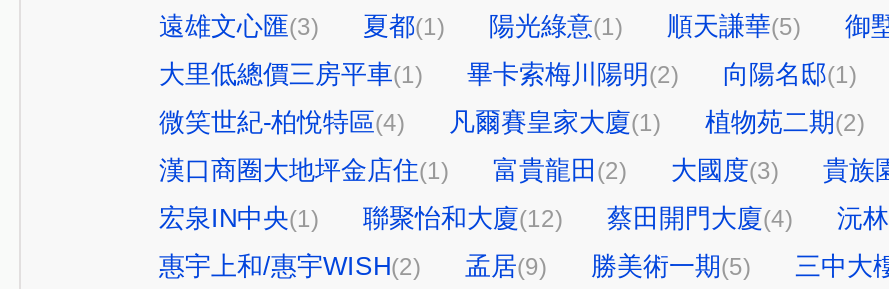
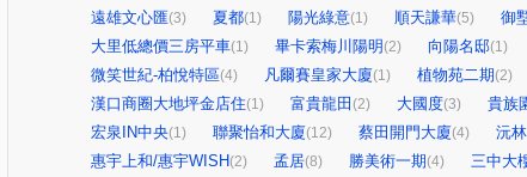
- 孟居(9)
+ 孟居(8)

- 勝美術一期(5)
+ 勝美術一期(4)
